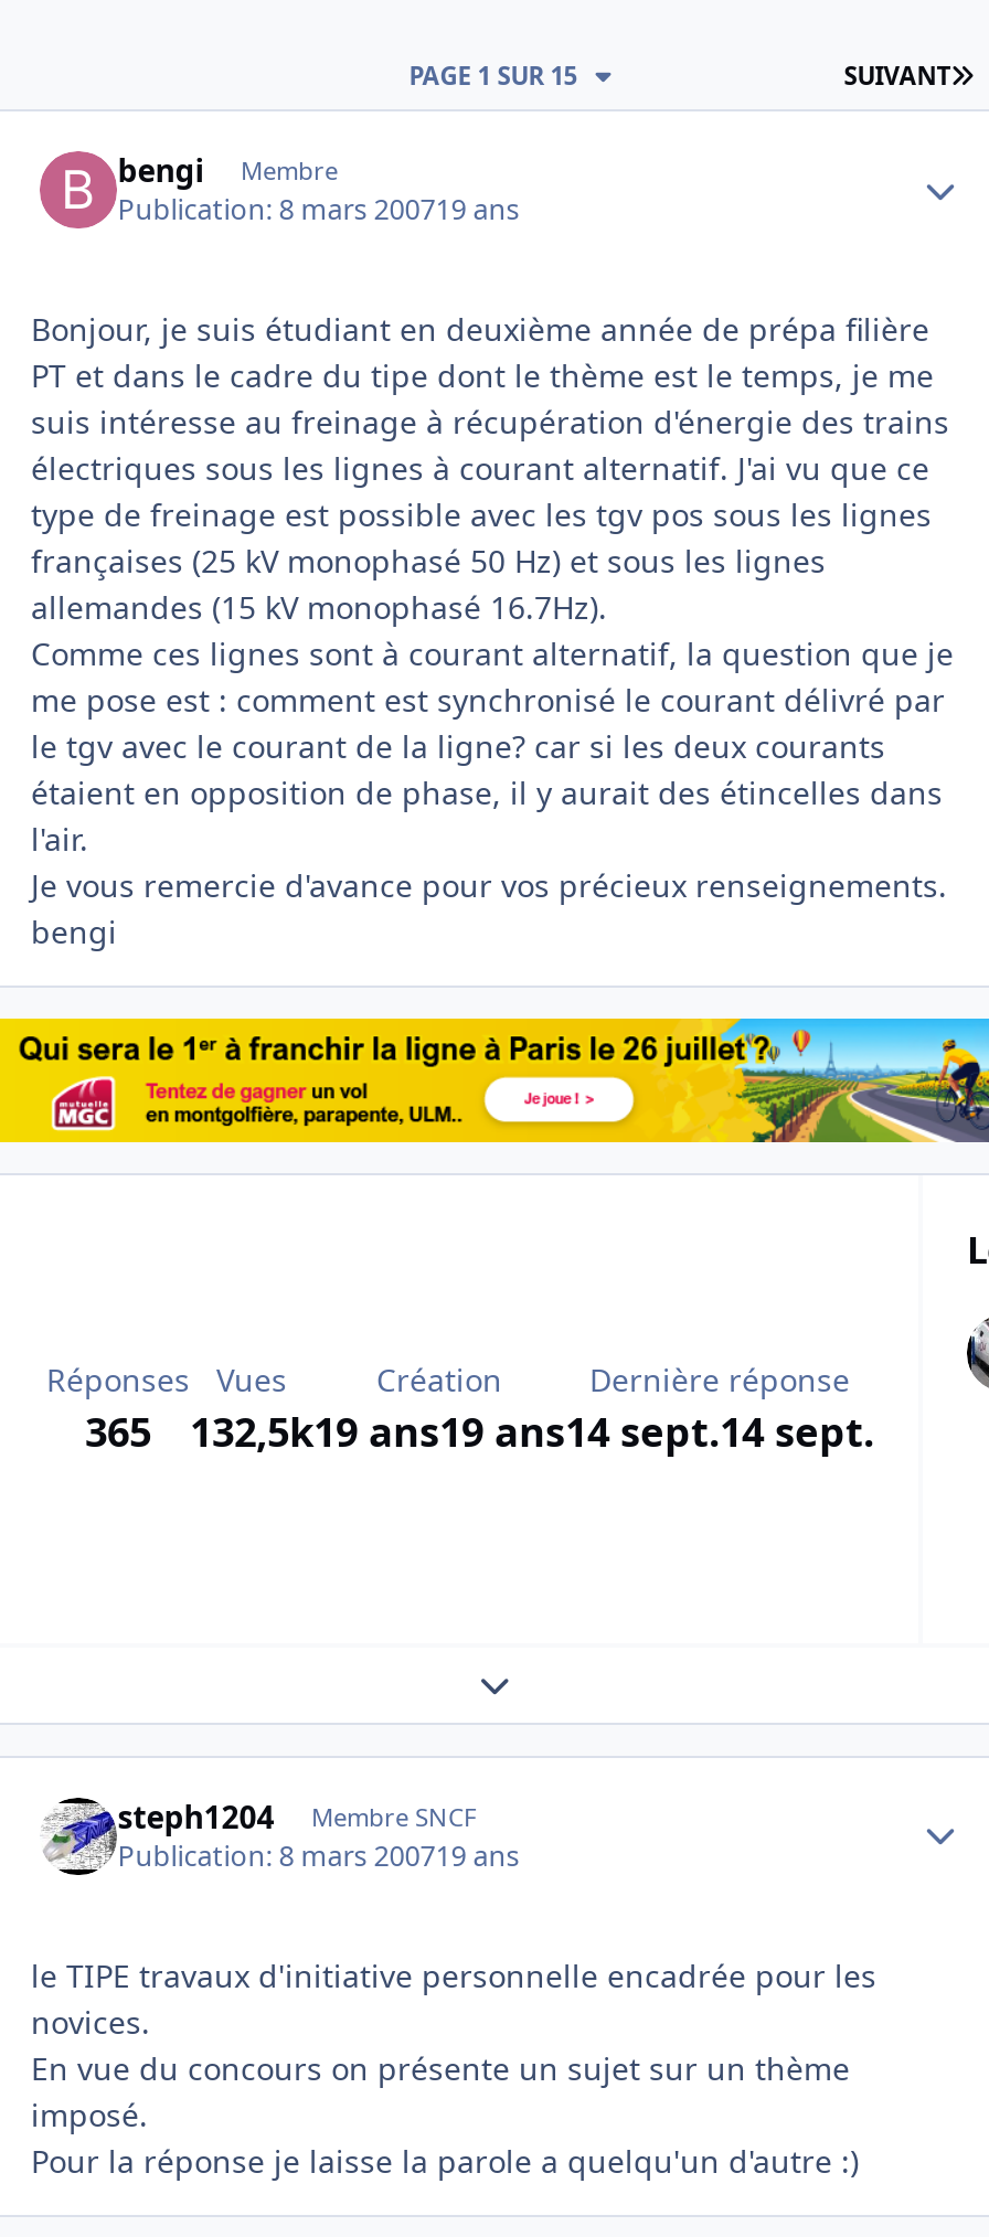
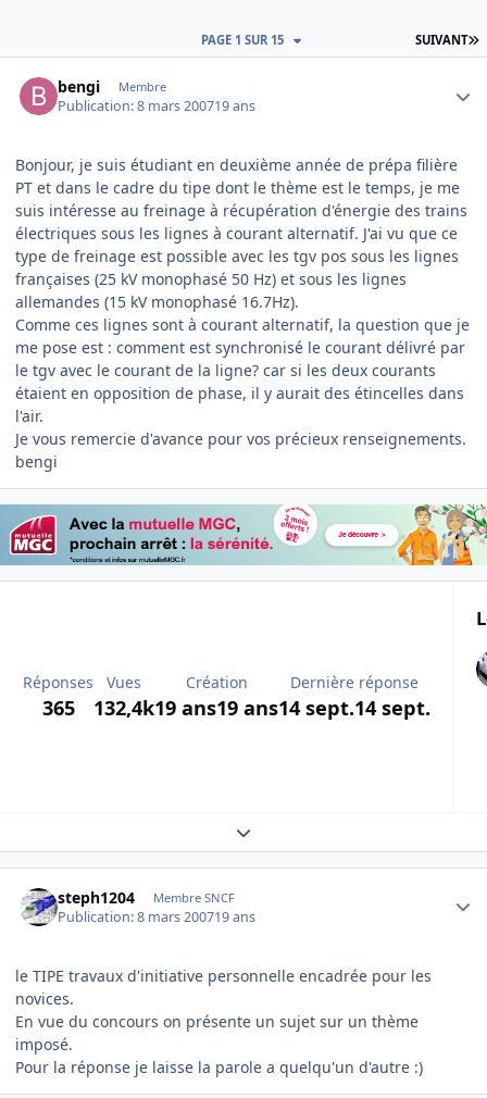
- [image]
+ [image]

- 365 132,5k 19 ans19 ans 14 sept.14 sept.
+ 365 132,4k 19 ans19 ans 14 sept.14 sept.
